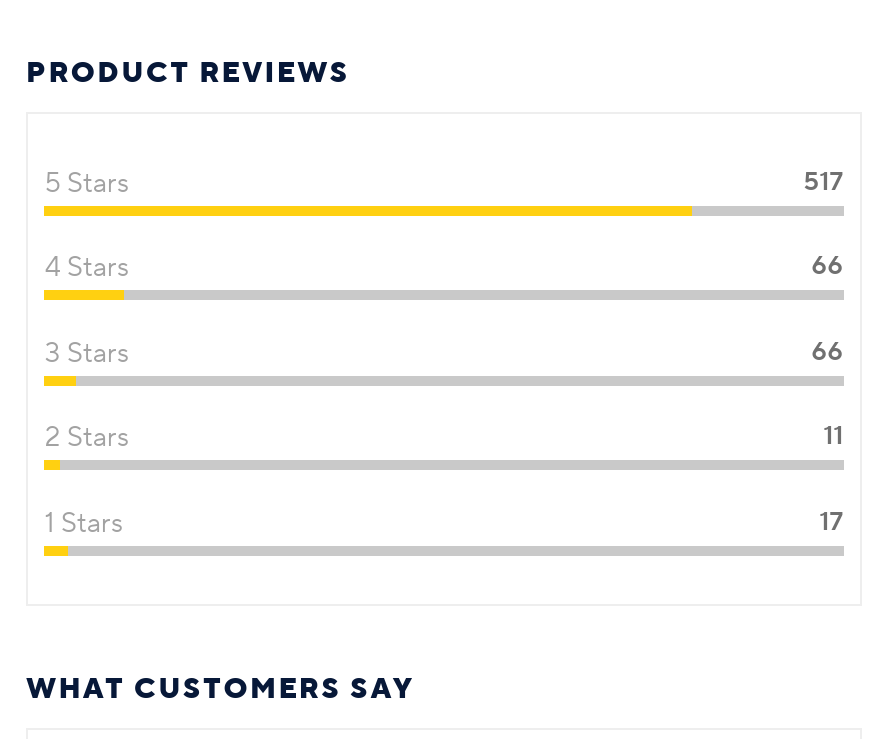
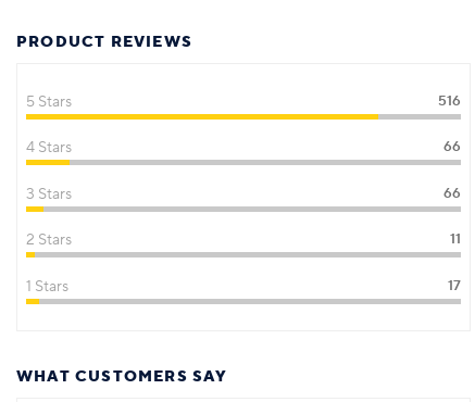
- 517
+ 516
